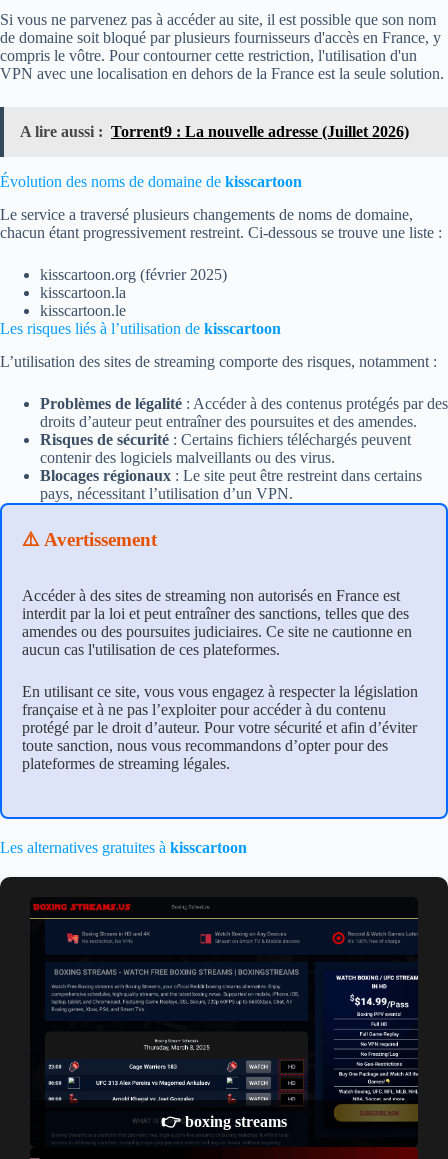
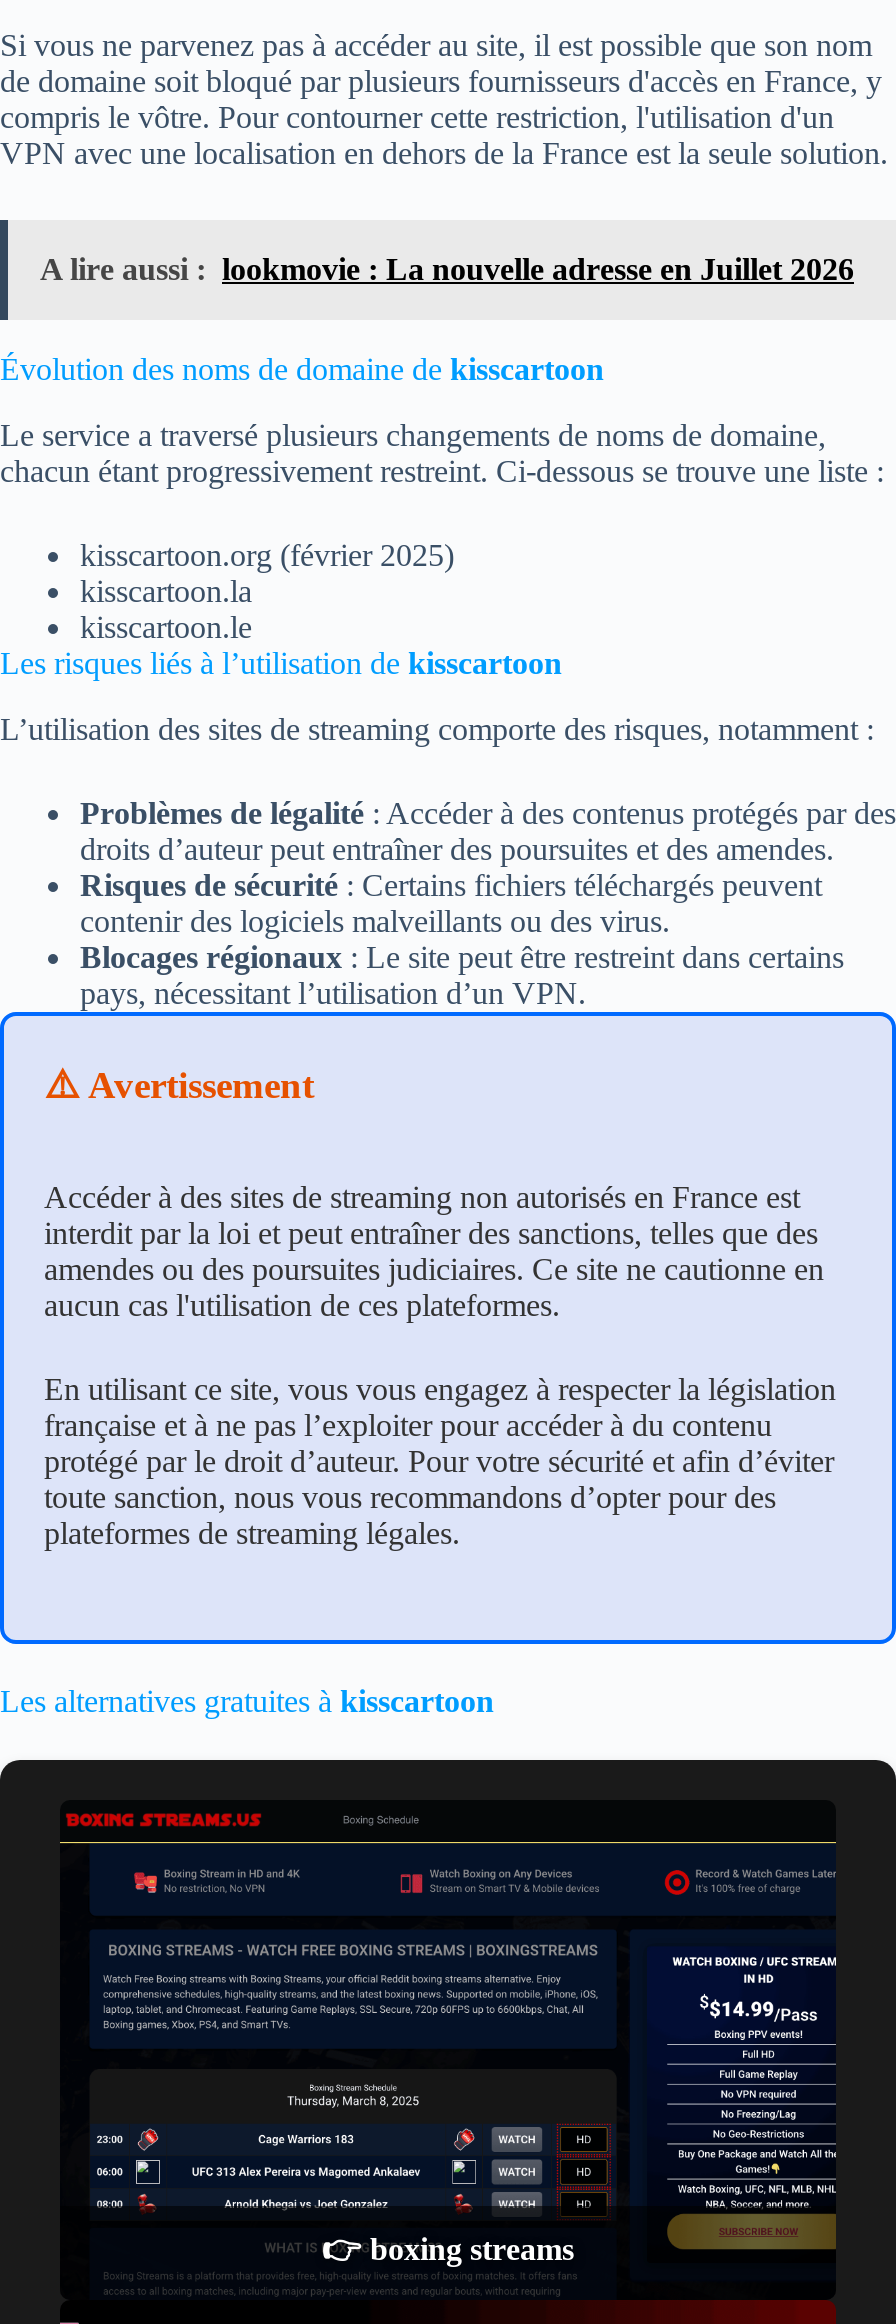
- A lire aussi : Torrent9 : La nouvelle adresse (Juillet 2026)
+ A lire aussi : lookmovie : La nouvelle adresse en Juillet 2026
